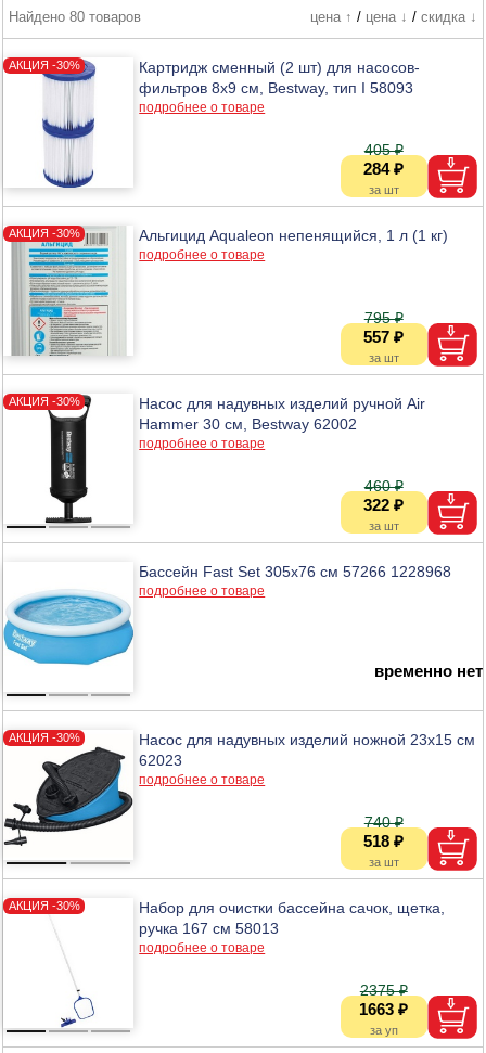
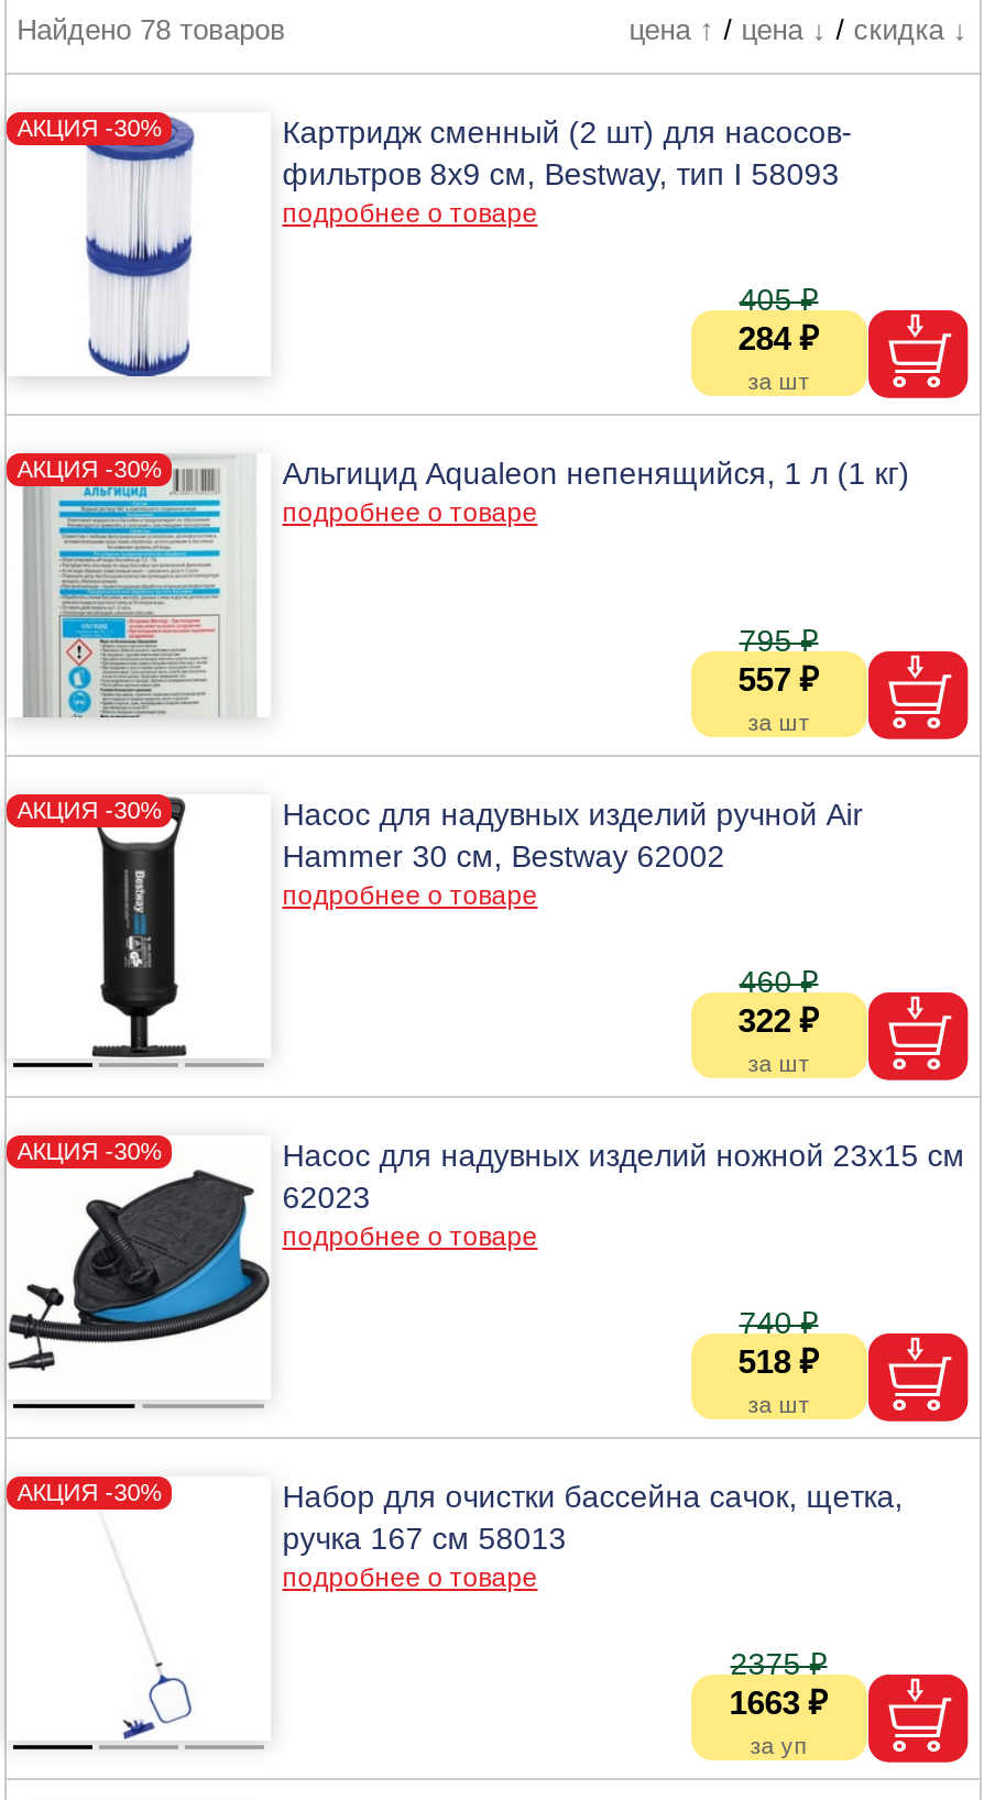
- Найдено 80 товаров
+ Найдено 78 товаров

- [image]
- Бассейн Fast Set 305х76 см 57266 1228968
- подробнее о товаре

- временно нет
